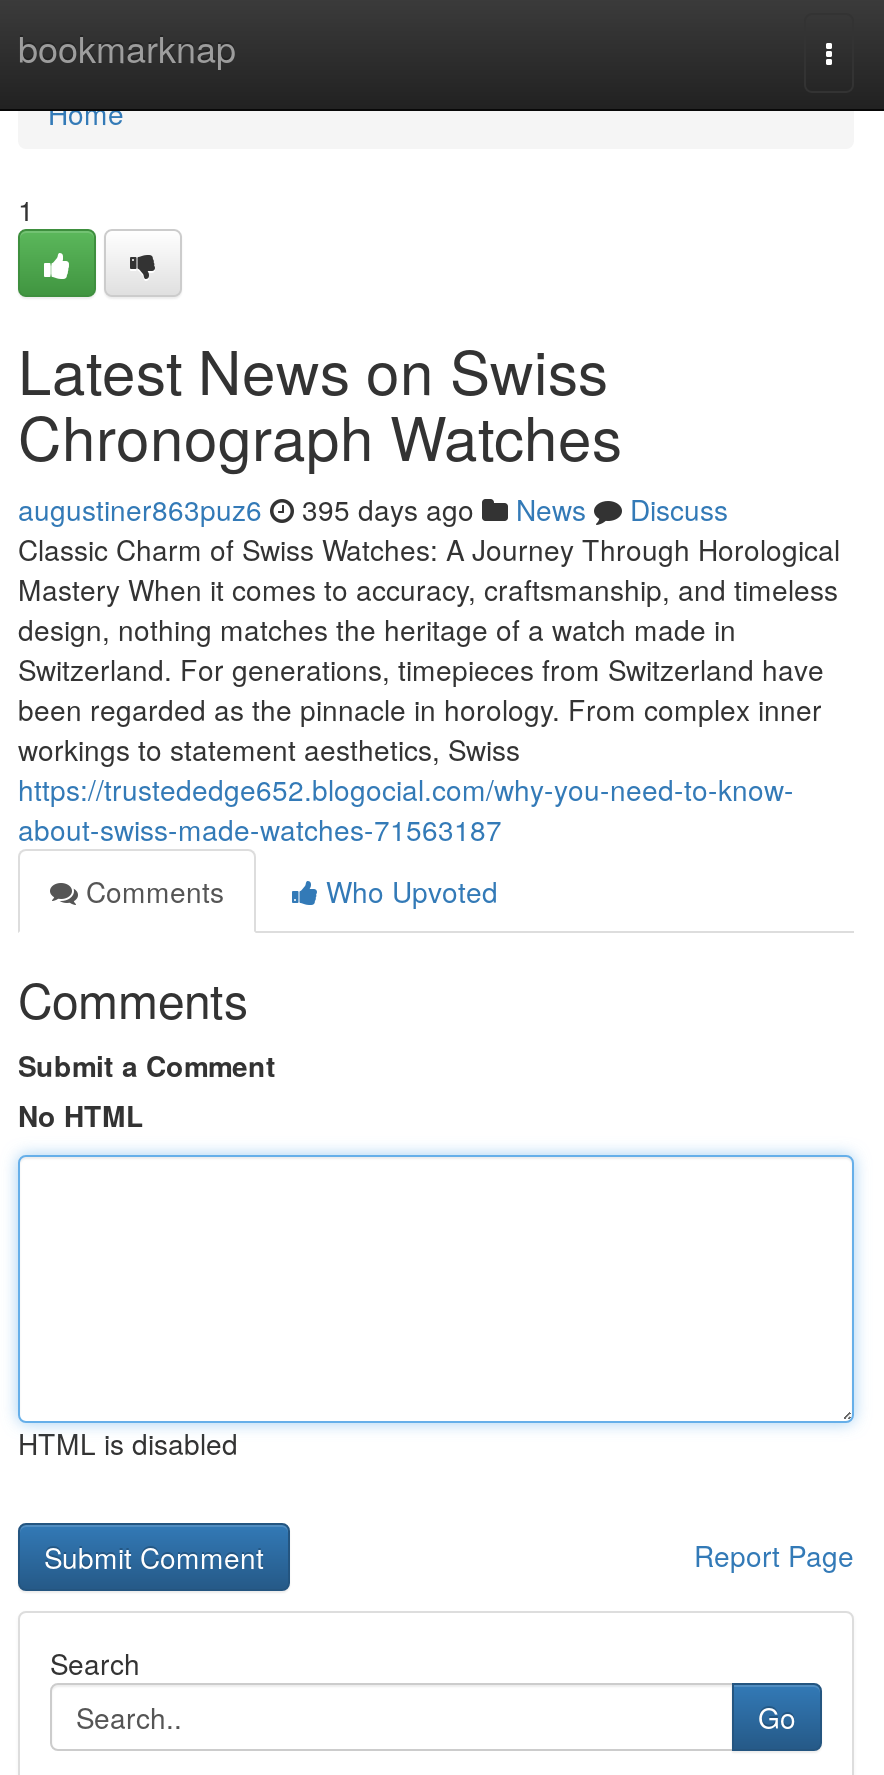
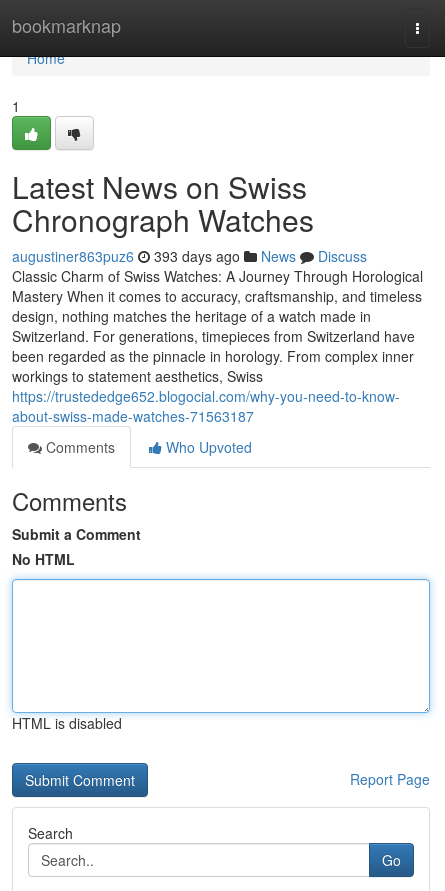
- augustiner863puz6 395 days ago News Discuss
+ augustiner863puz6 393 days ago News Discuss
